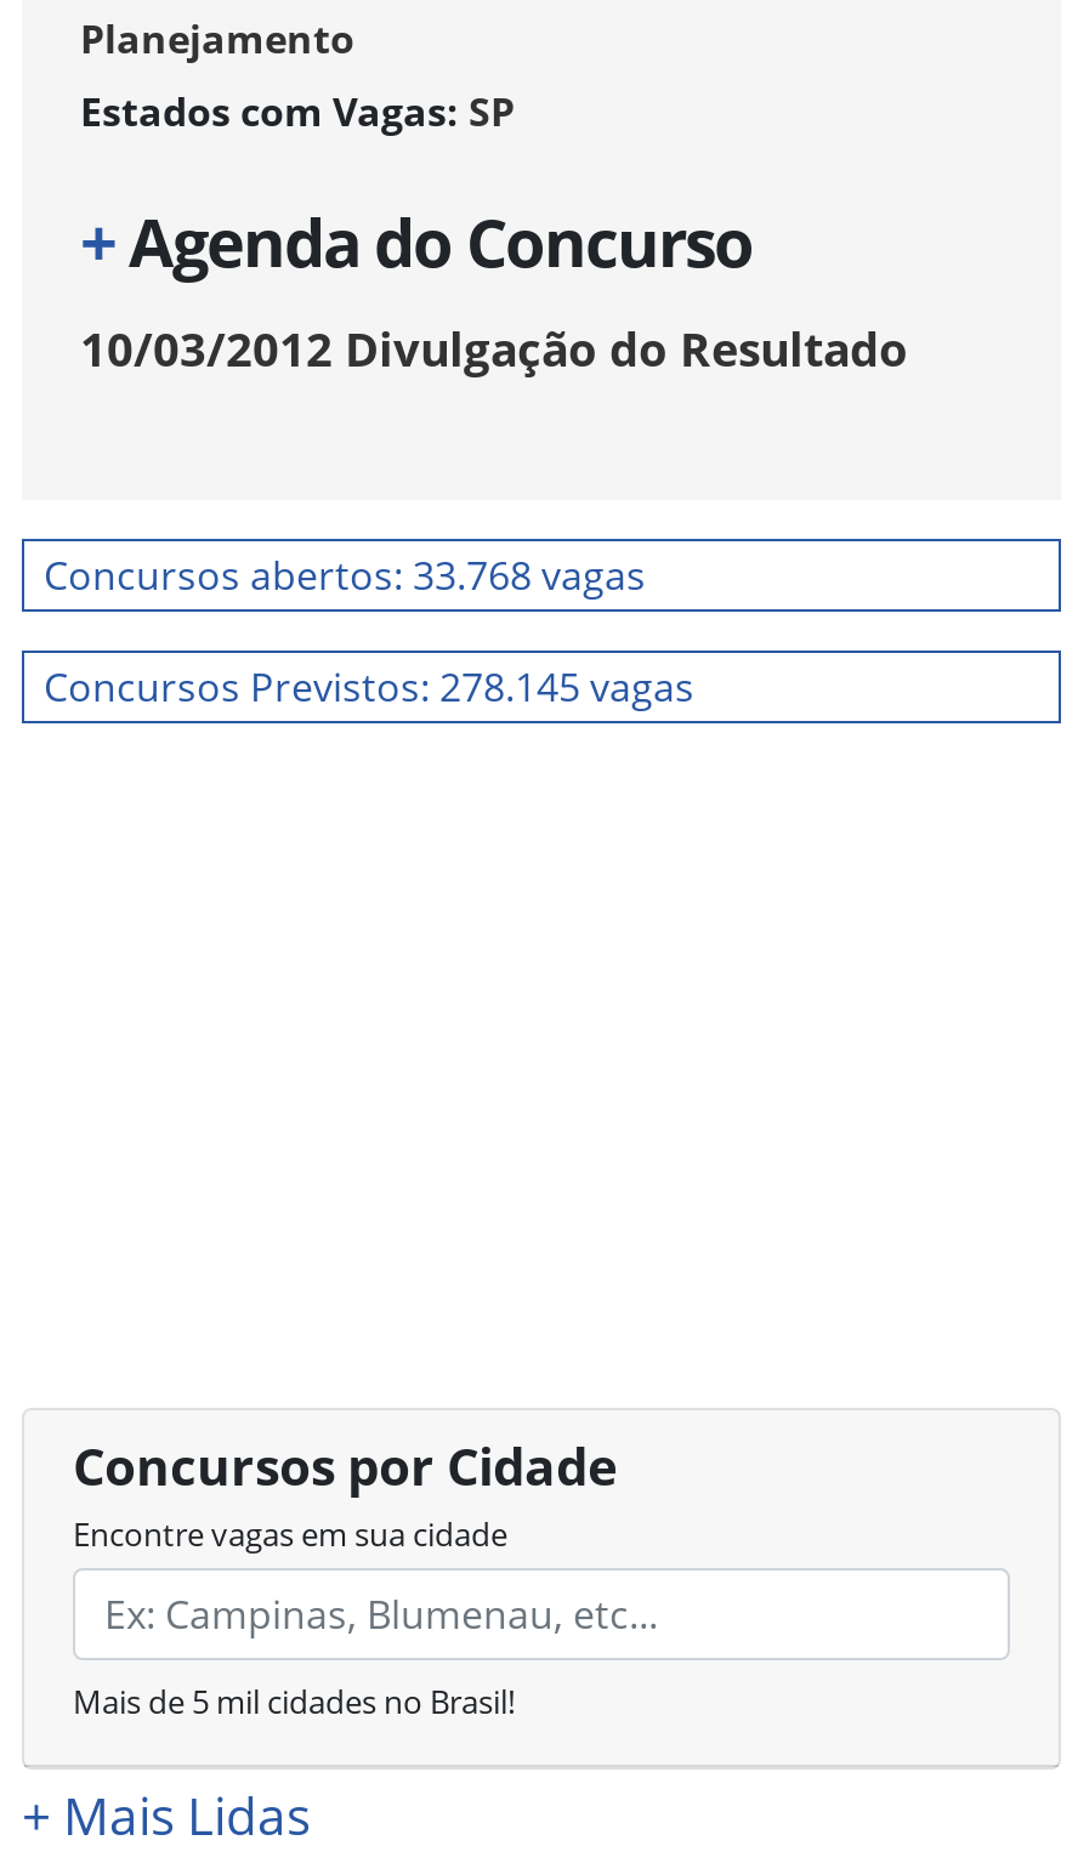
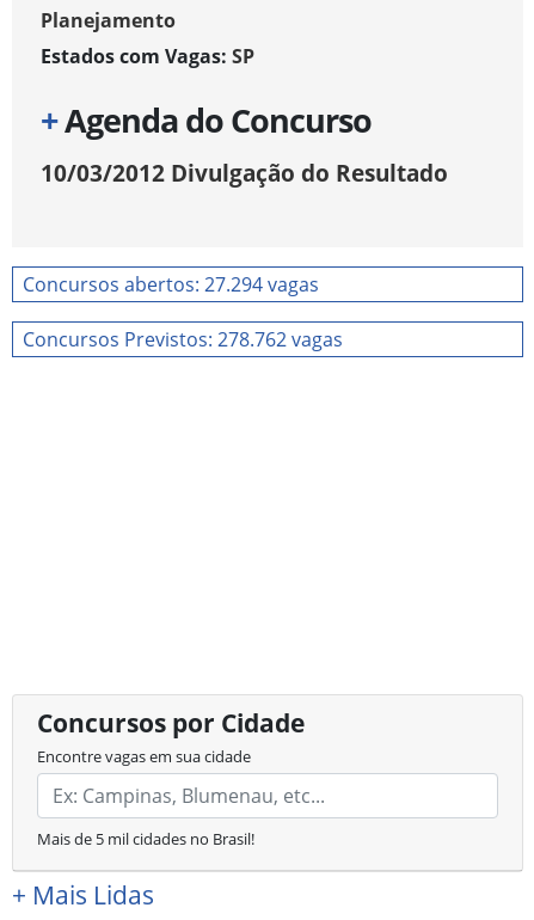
- Concursos abertos: 33.768 vagas
+ Concursos abertos: 27.294 vagas

- Concursos Previstos: 278.145 vagas
+ Concursos Previstos: 278.762 vagas
